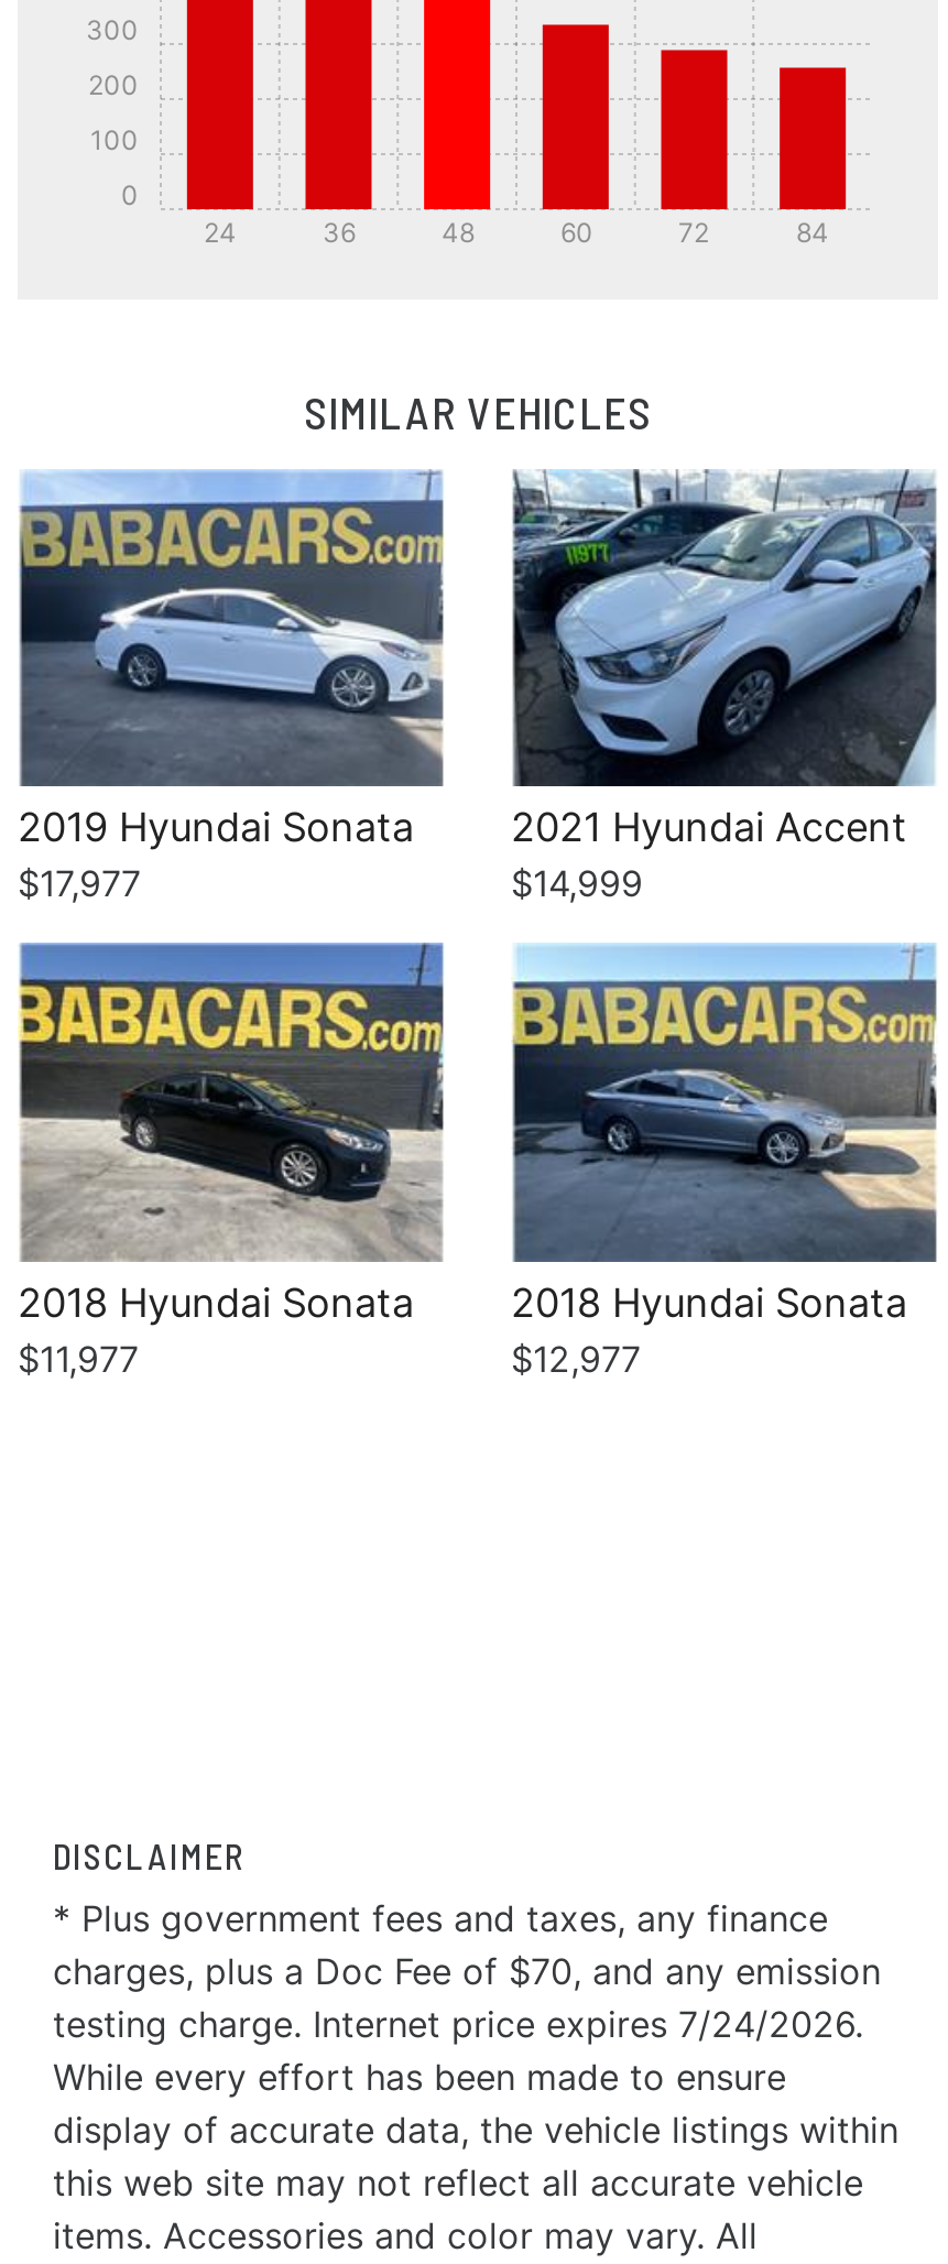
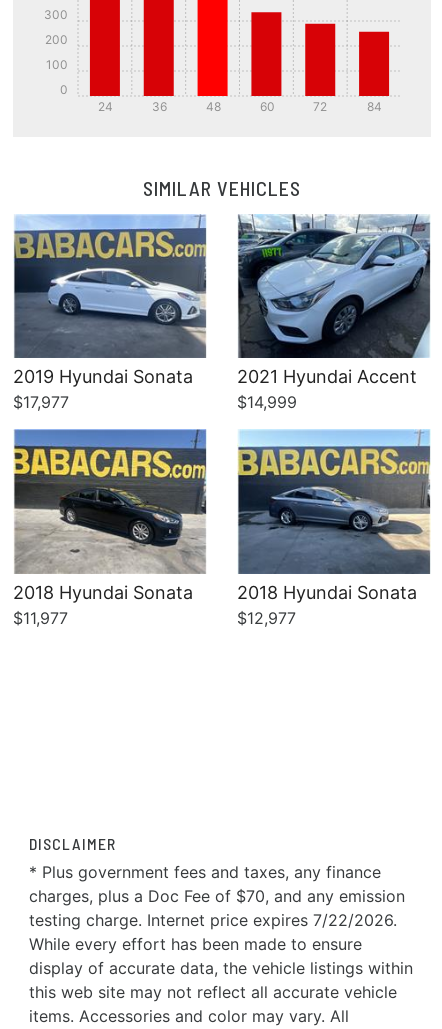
- testing charge. Internet price expires 7/24/2026.
+ testing charge. Internet price expires 7/22/2026.
